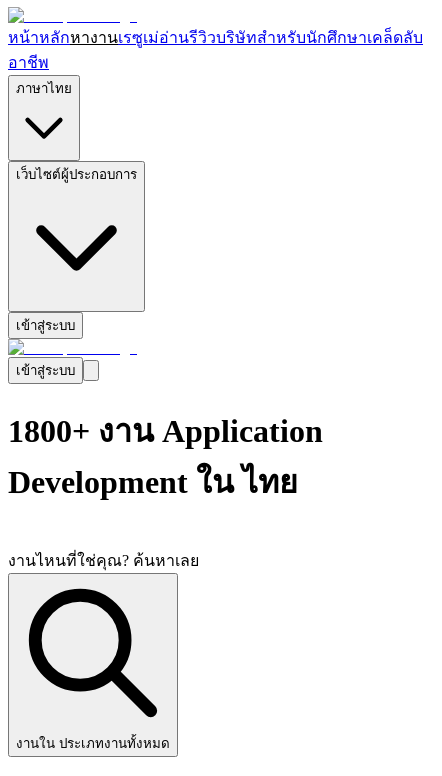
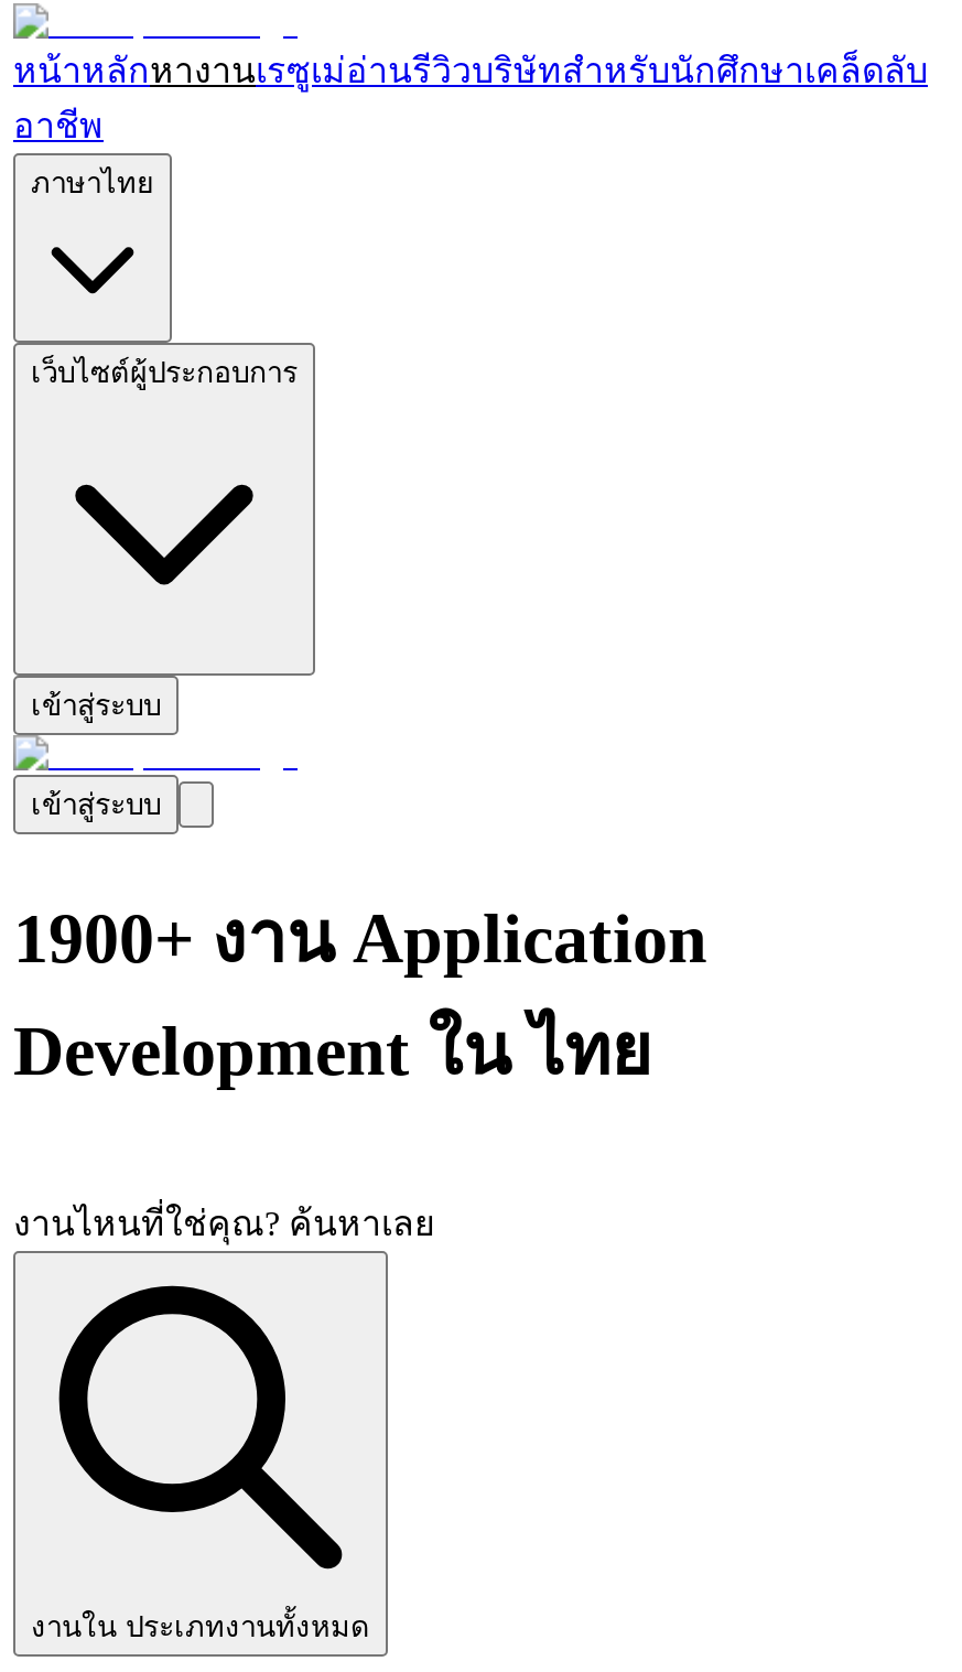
- 1800+ งาน Application
+ 1900+ งาน Application
